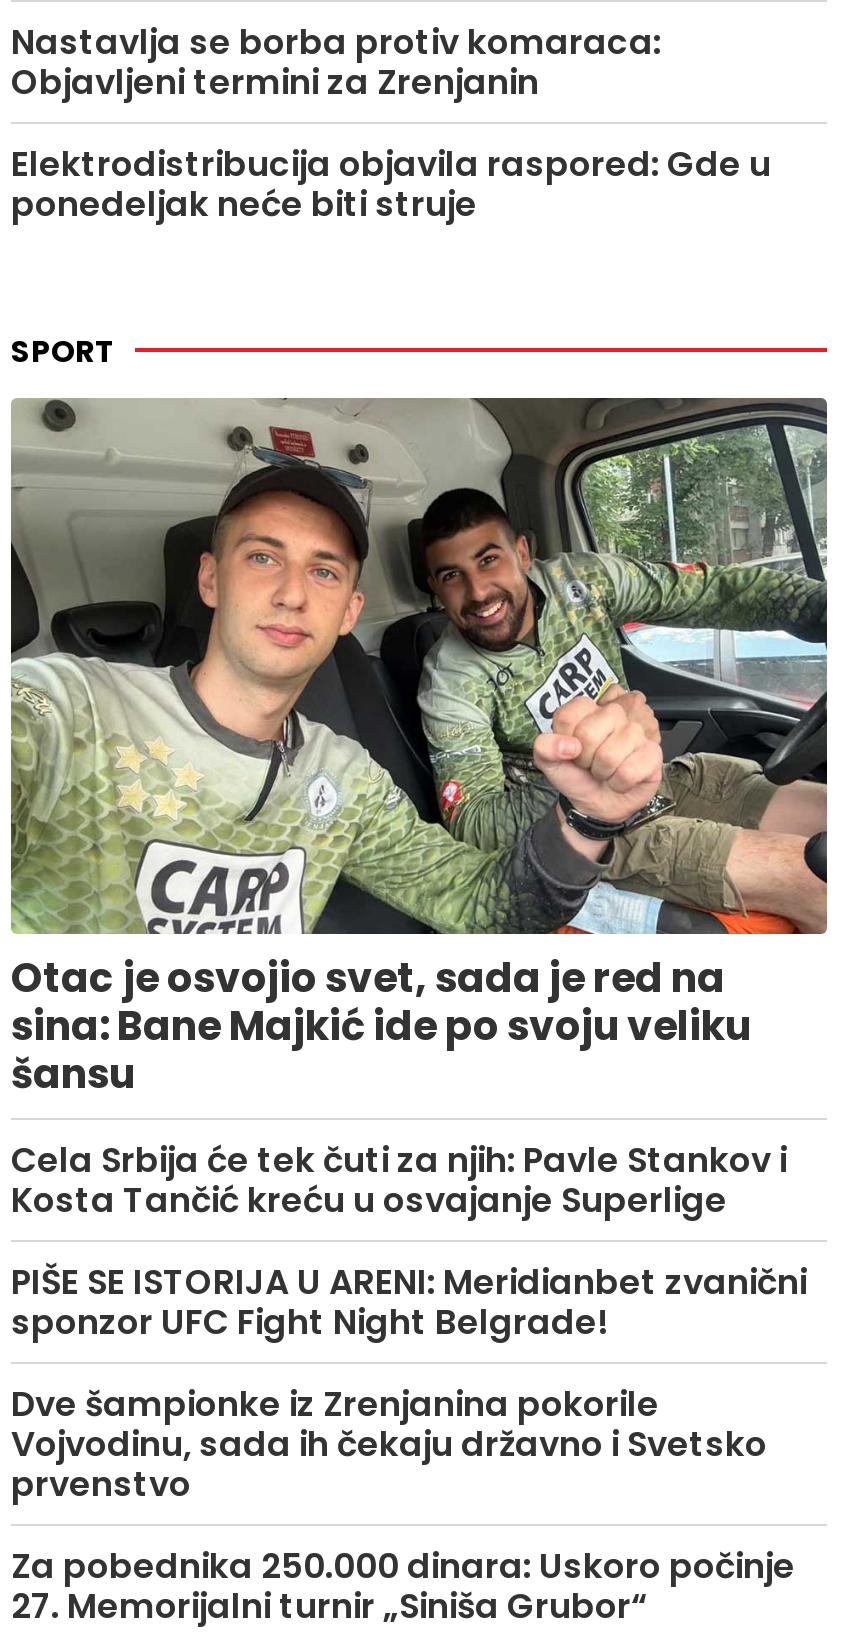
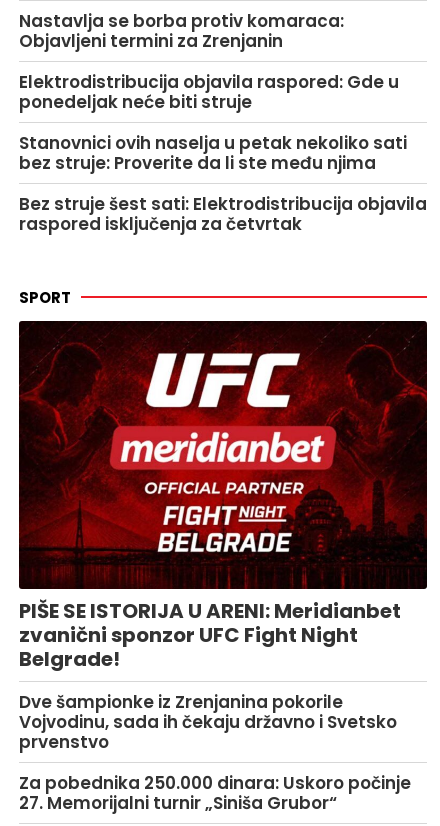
+ Stanovnici ovih naselja u petak nekoliko sati
+ bez struje: Proverite da li ste među njima
+ Bez struje šest sati: Elektrodistribucija objavila
+ raspored isključenja za četvrtak

moved down: SPORT

- [image]
- Otac je osvojio svet, sada je red na
- sina: Bane Majkić ide po svoju veliku
- šansu
- Cela Srbija će tek čuti za njih: Pavle Stankov i
- Kosta Tančić kreću u osvajanje Superlige
- PIŠE SE ISTORIJA U ARENI: Meridianbet zvanični
- sponzor UFC Fight Night Belgrade!
+ [image]
+ PIŠE SE ISTORIJA U ARENI: Meridianbet
+ zvanični sponzor UFC Fight Night
+ Belgrade!
